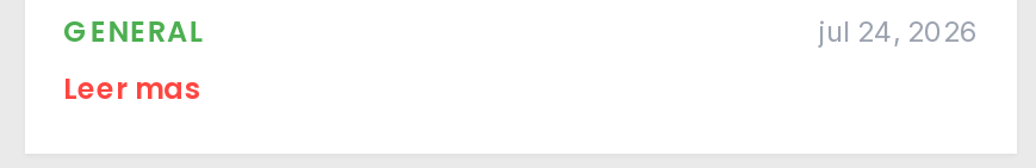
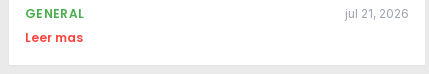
- jul 24, 2026
+ jul 21, 2026
